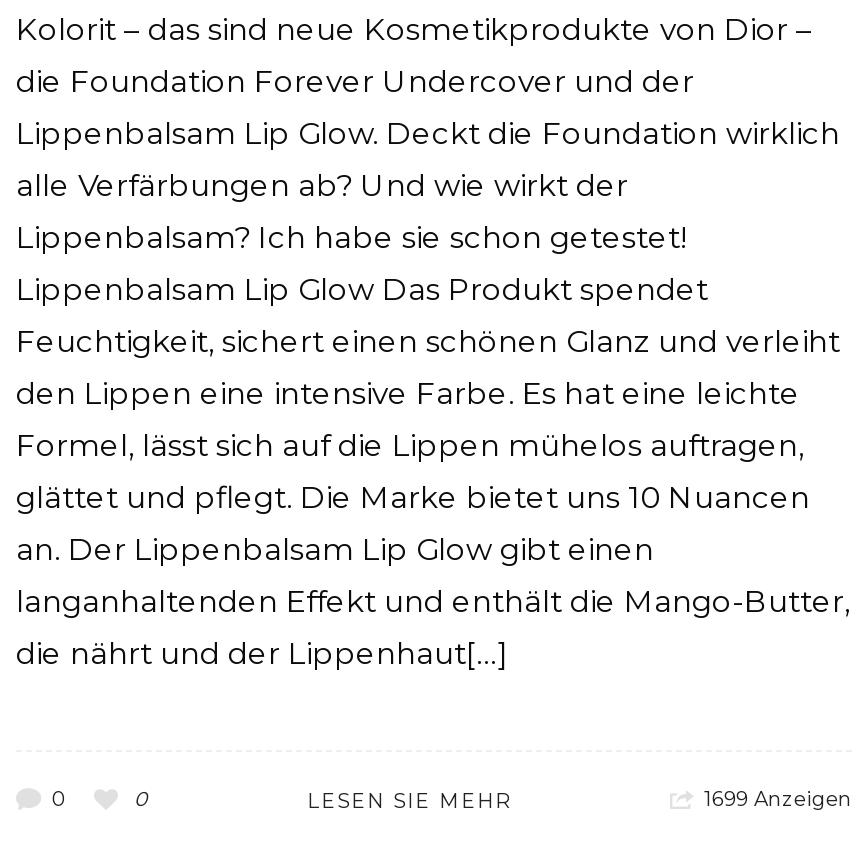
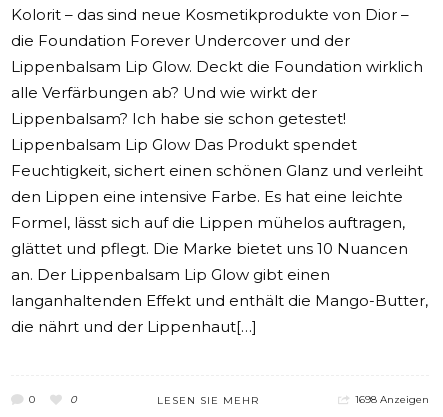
- 1699 Anzeigen
+ 1698 Anzeigen
